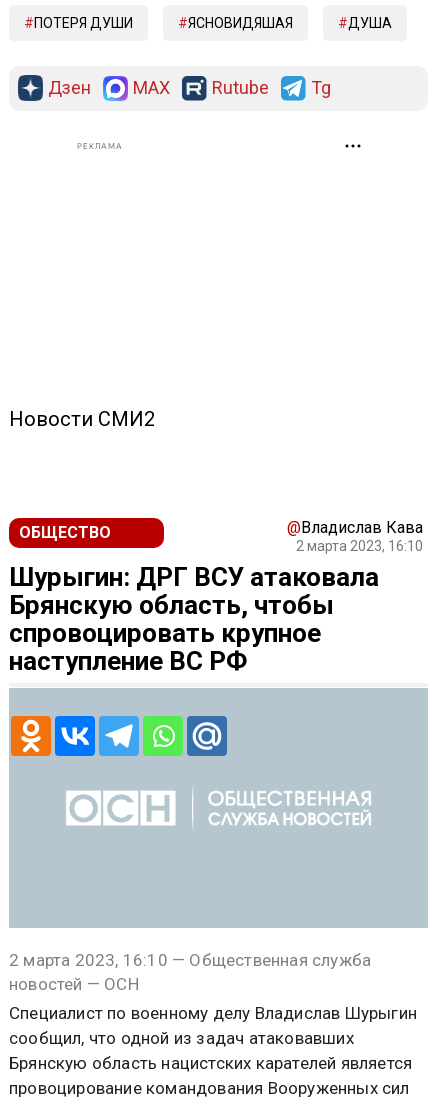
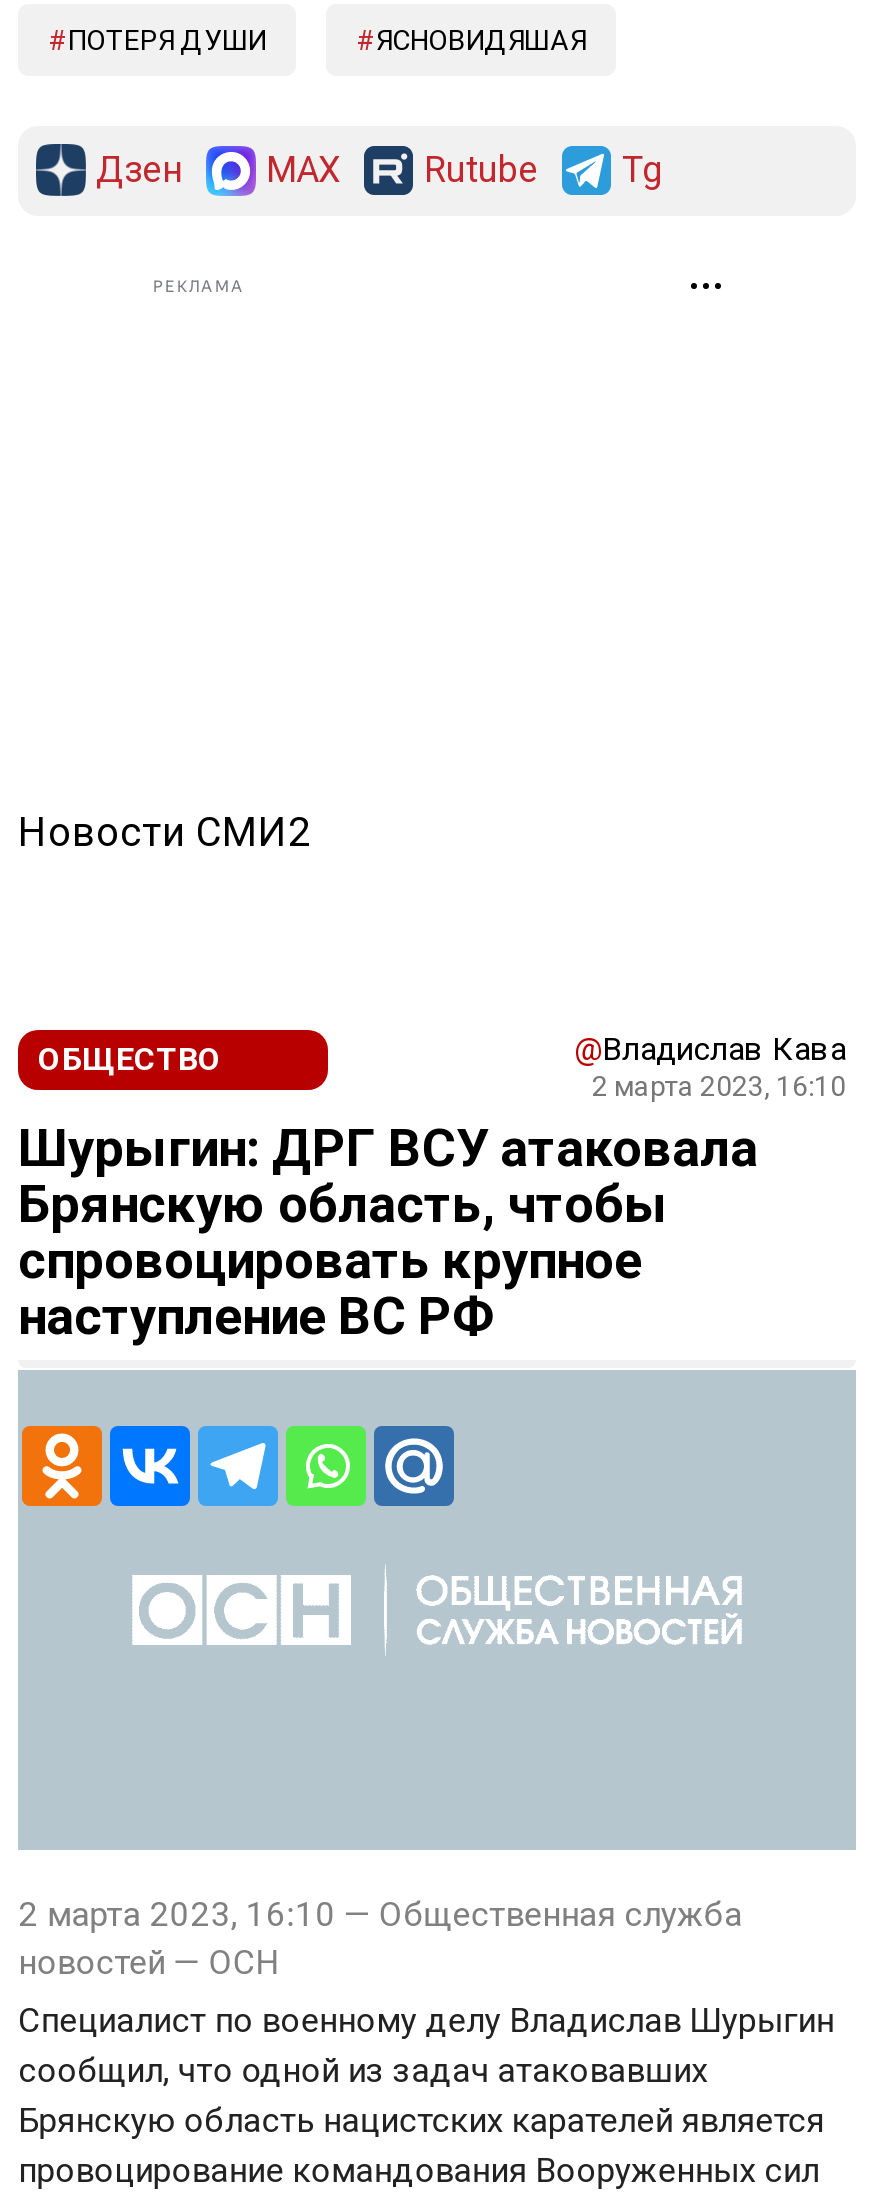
- ДУША
